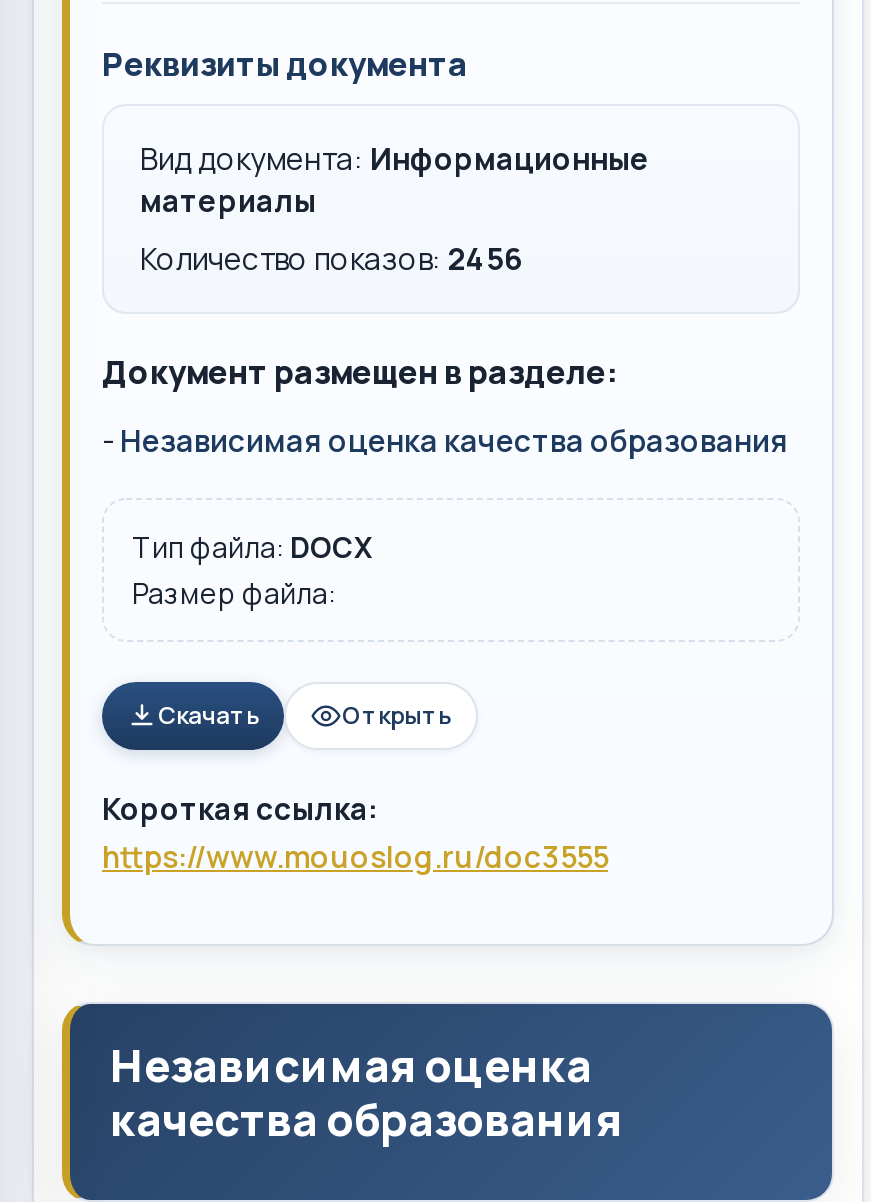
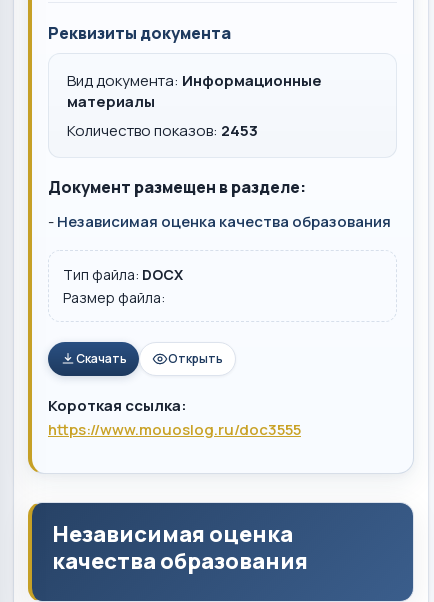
- Количество показов: 2456
+ Количество показов: 2453
